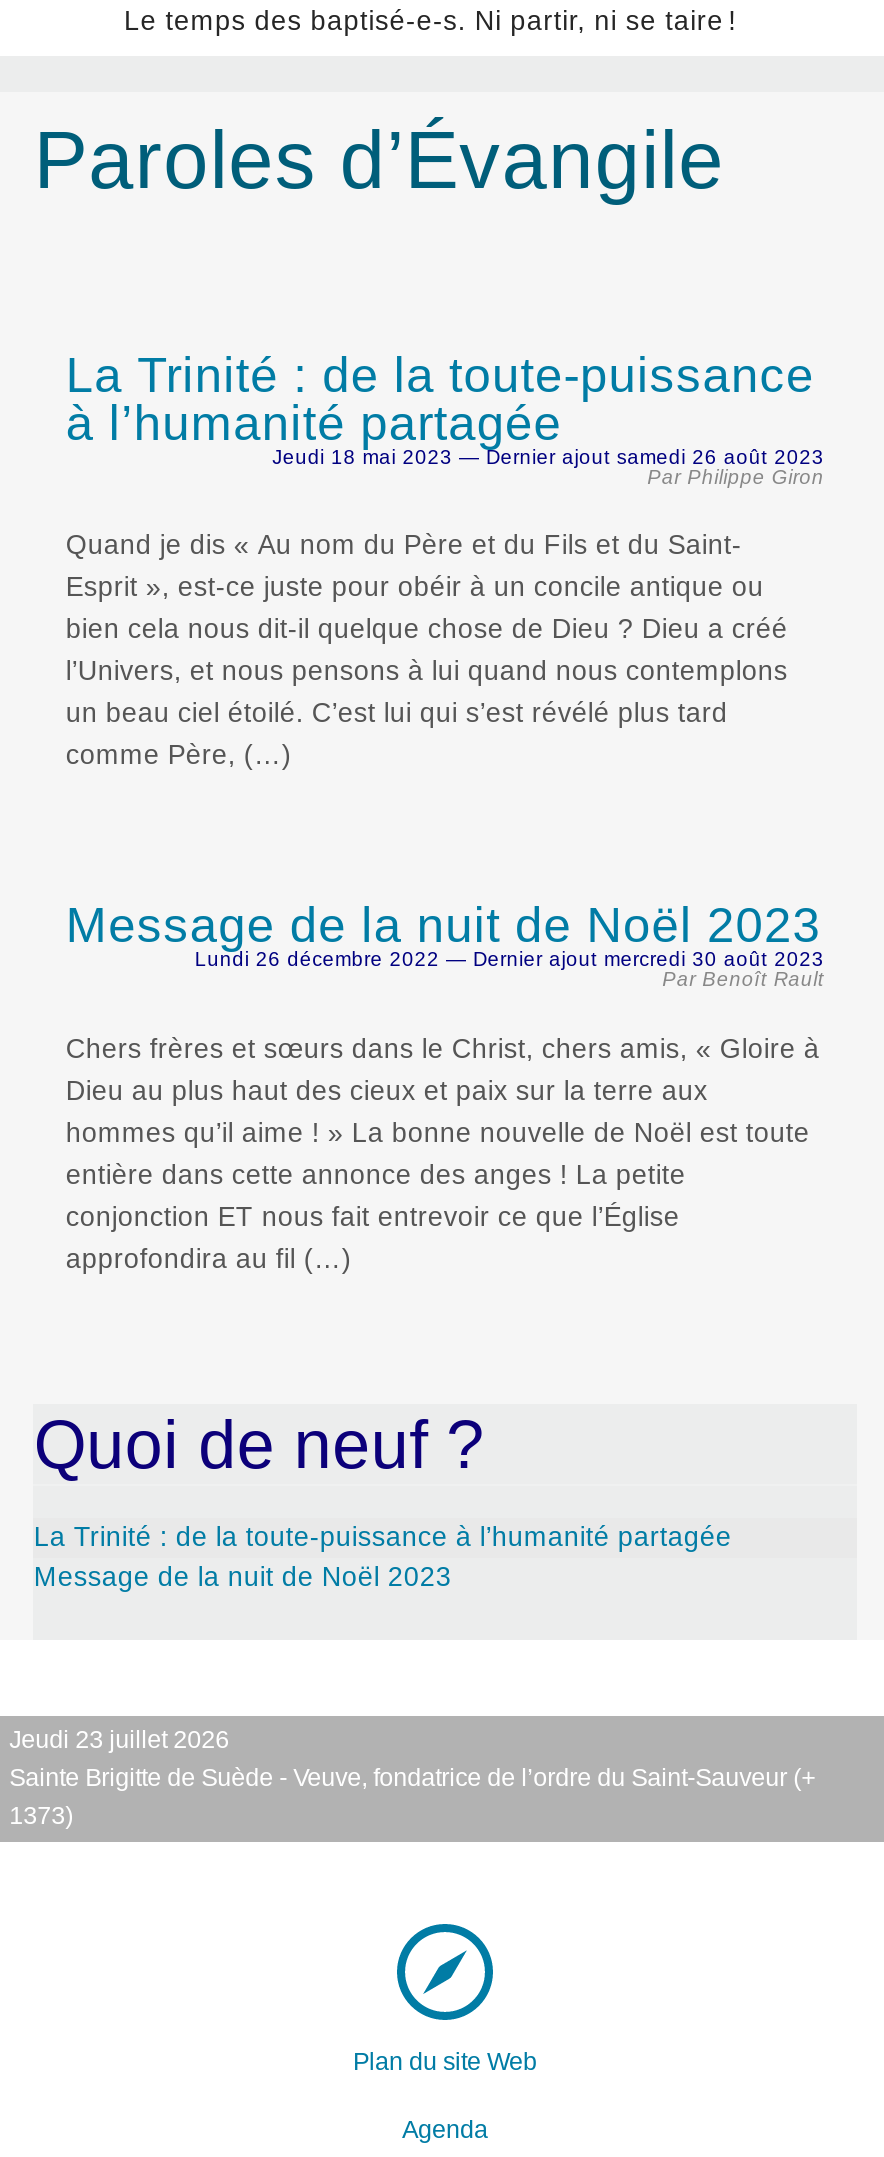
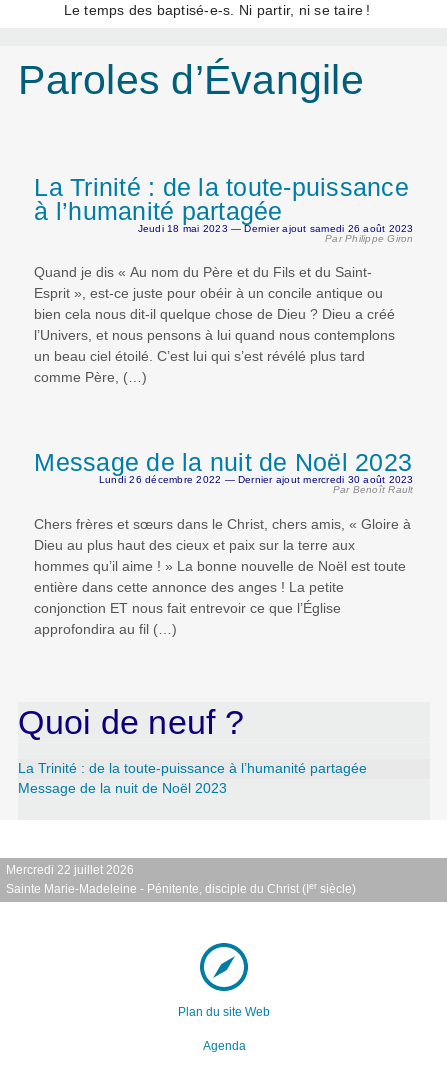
- Jeudi 23 juillet 2026
- Sainte Brigitte de Suède - Veuve, fondatrice de l’ordre du Saint-Sauveur (+
- 1373)
+ Mercredi 22 juillet 2026
+ Sainte Marie-Madeleine - Pénitente, disciple du Christ (Ier siècle)
